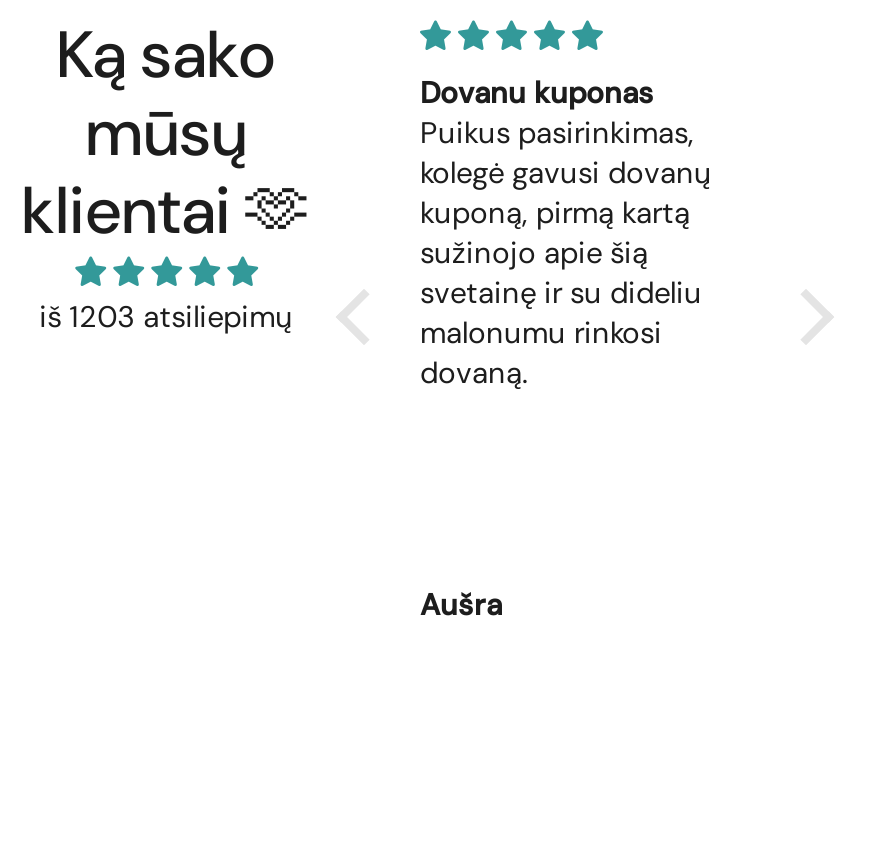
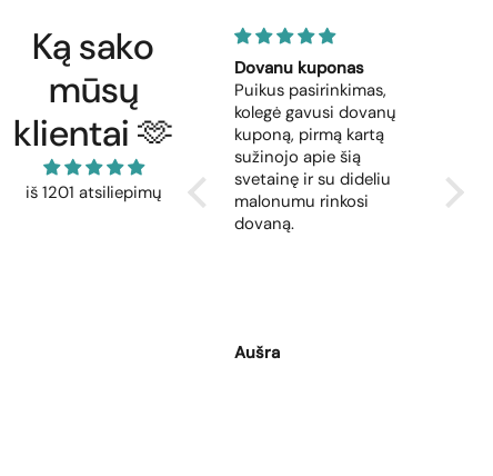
- iš 1203 atsiliepimų
+ iš 1201 atsiliepimų
